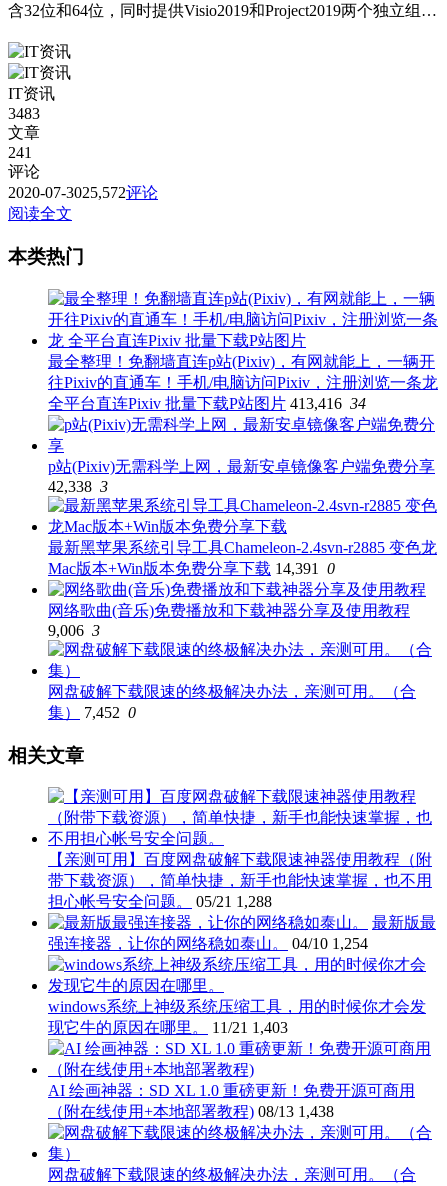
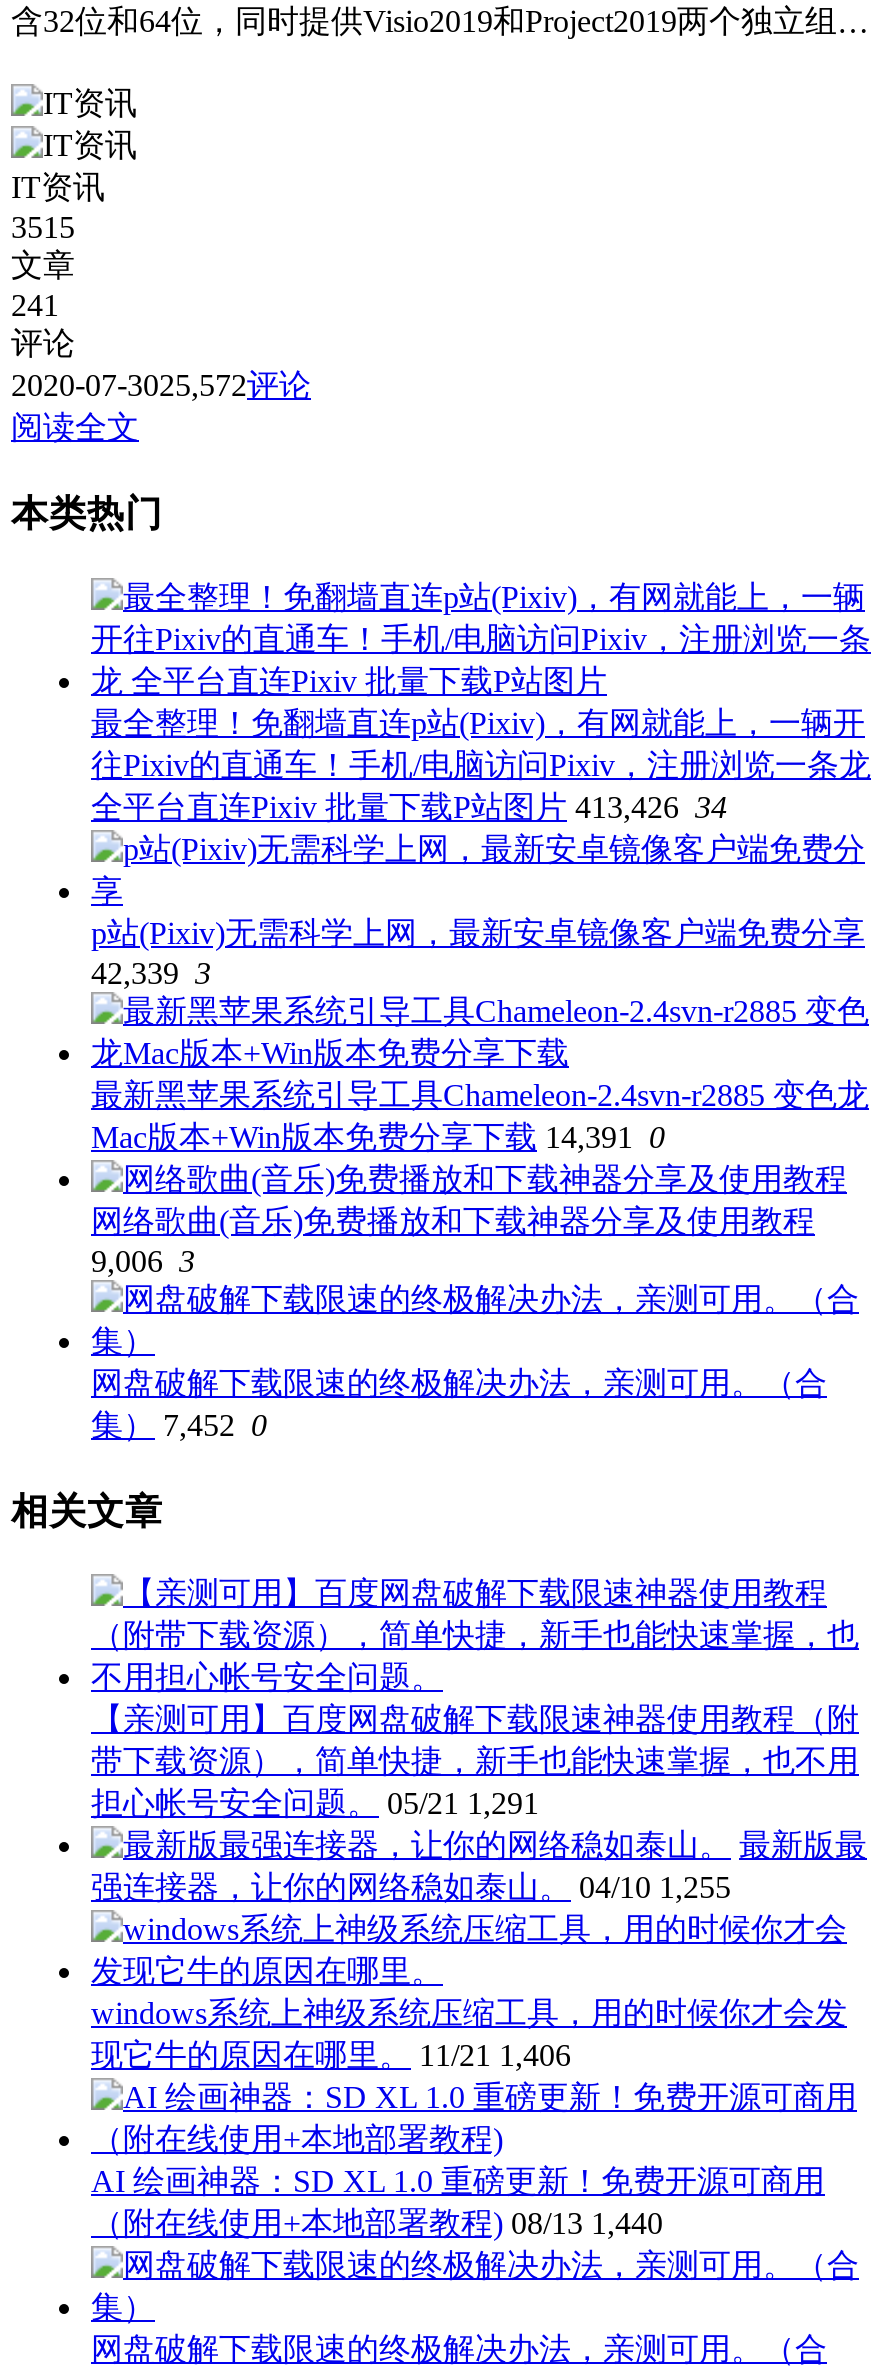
- 3483
+ 3515

- 全平台直连Pixiv 批量下载P站图片 413,416 34
+ 全平台直连Pixiv 批量下载P站图片 413,426 34

- 42,338 3
+ 42,339 3

- 担心帐号安全问题。 05/21 1,288
+ 担心帐号安全问题。 05/21 1,291

- 强连接器，让你的网络稳如泰山。 04/10 1,254
+ 强连接器，让你的网络稳如泰山。 04/10 1,255

- 现它牛的原因在哪里。 11/21 1,403
+ 现它牛的原因在哪里。 11/21 1,406

- （附在线使用+本地部署教程) 08/13 1,438
+ （附在线使用+本地部署教程) 08/13 1,440
